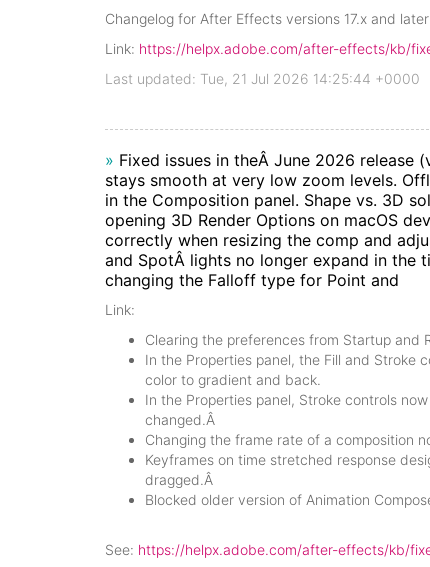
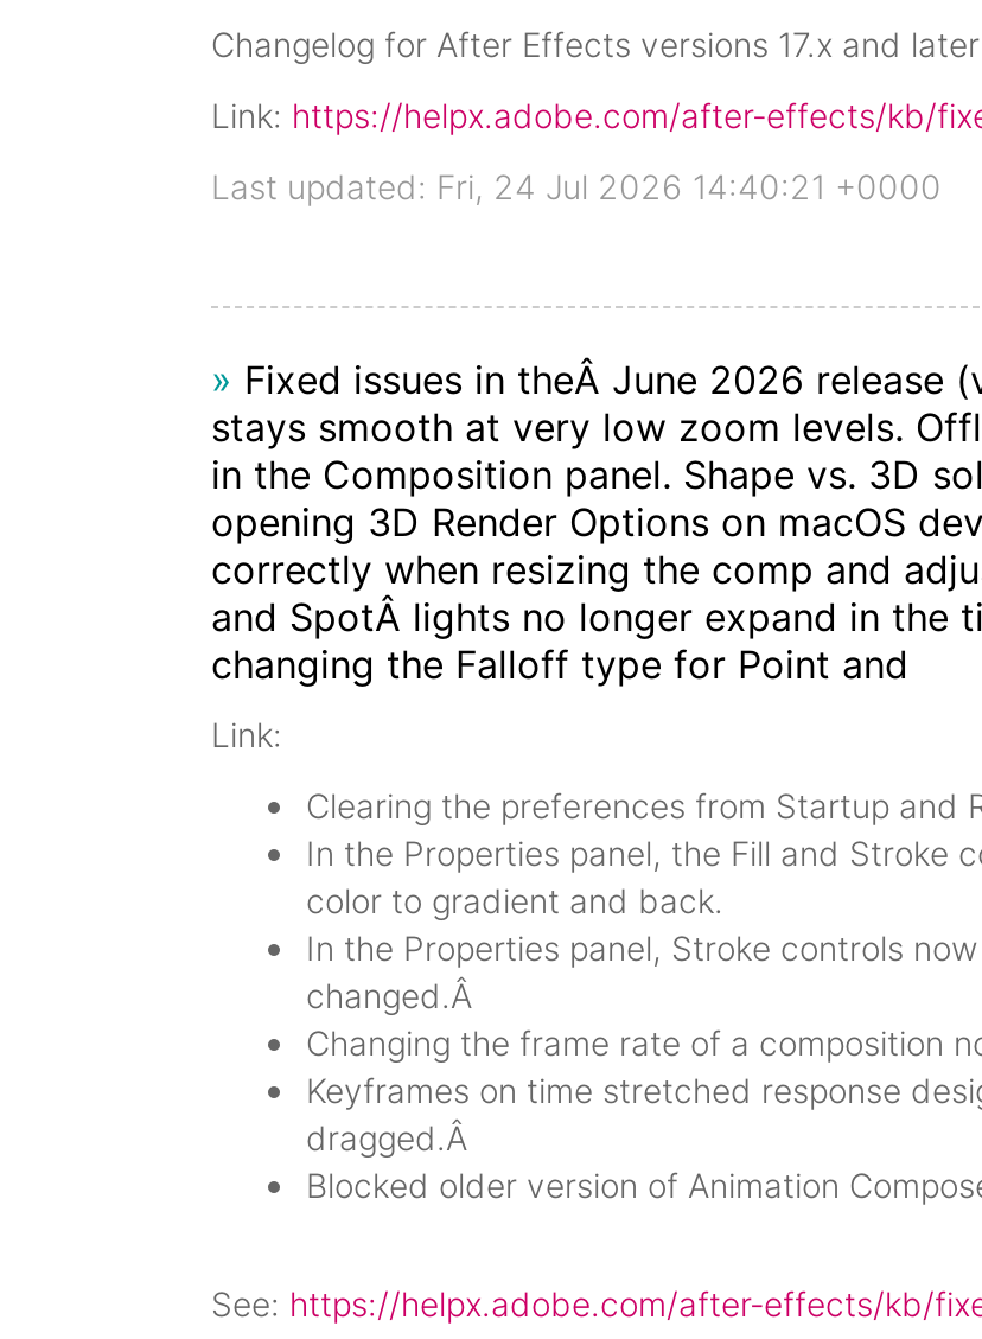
- Last updated: Tue, 21 Jul 2026 14:25:44 +0000
+ Last updated: Fri, 24 Jul 2026 14:40:21 +0000
